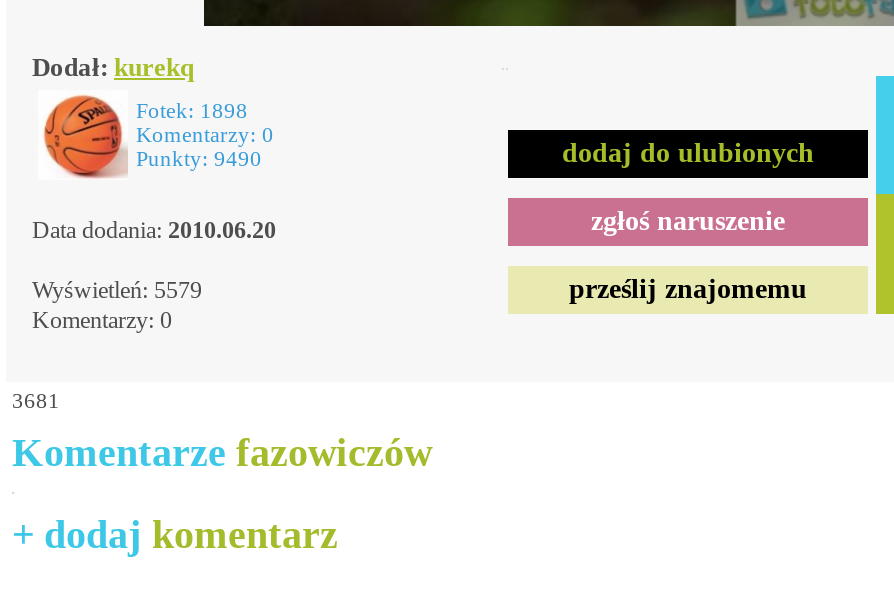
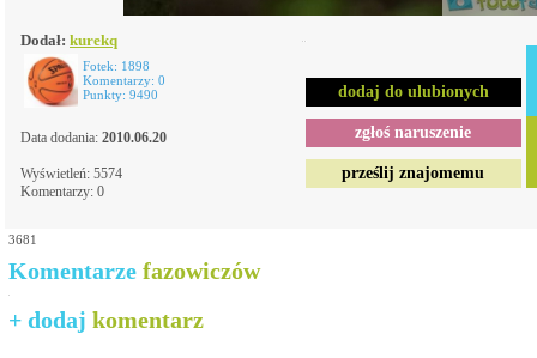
- Wyświetleń: 5579
+ Wyświetleń: 5574
